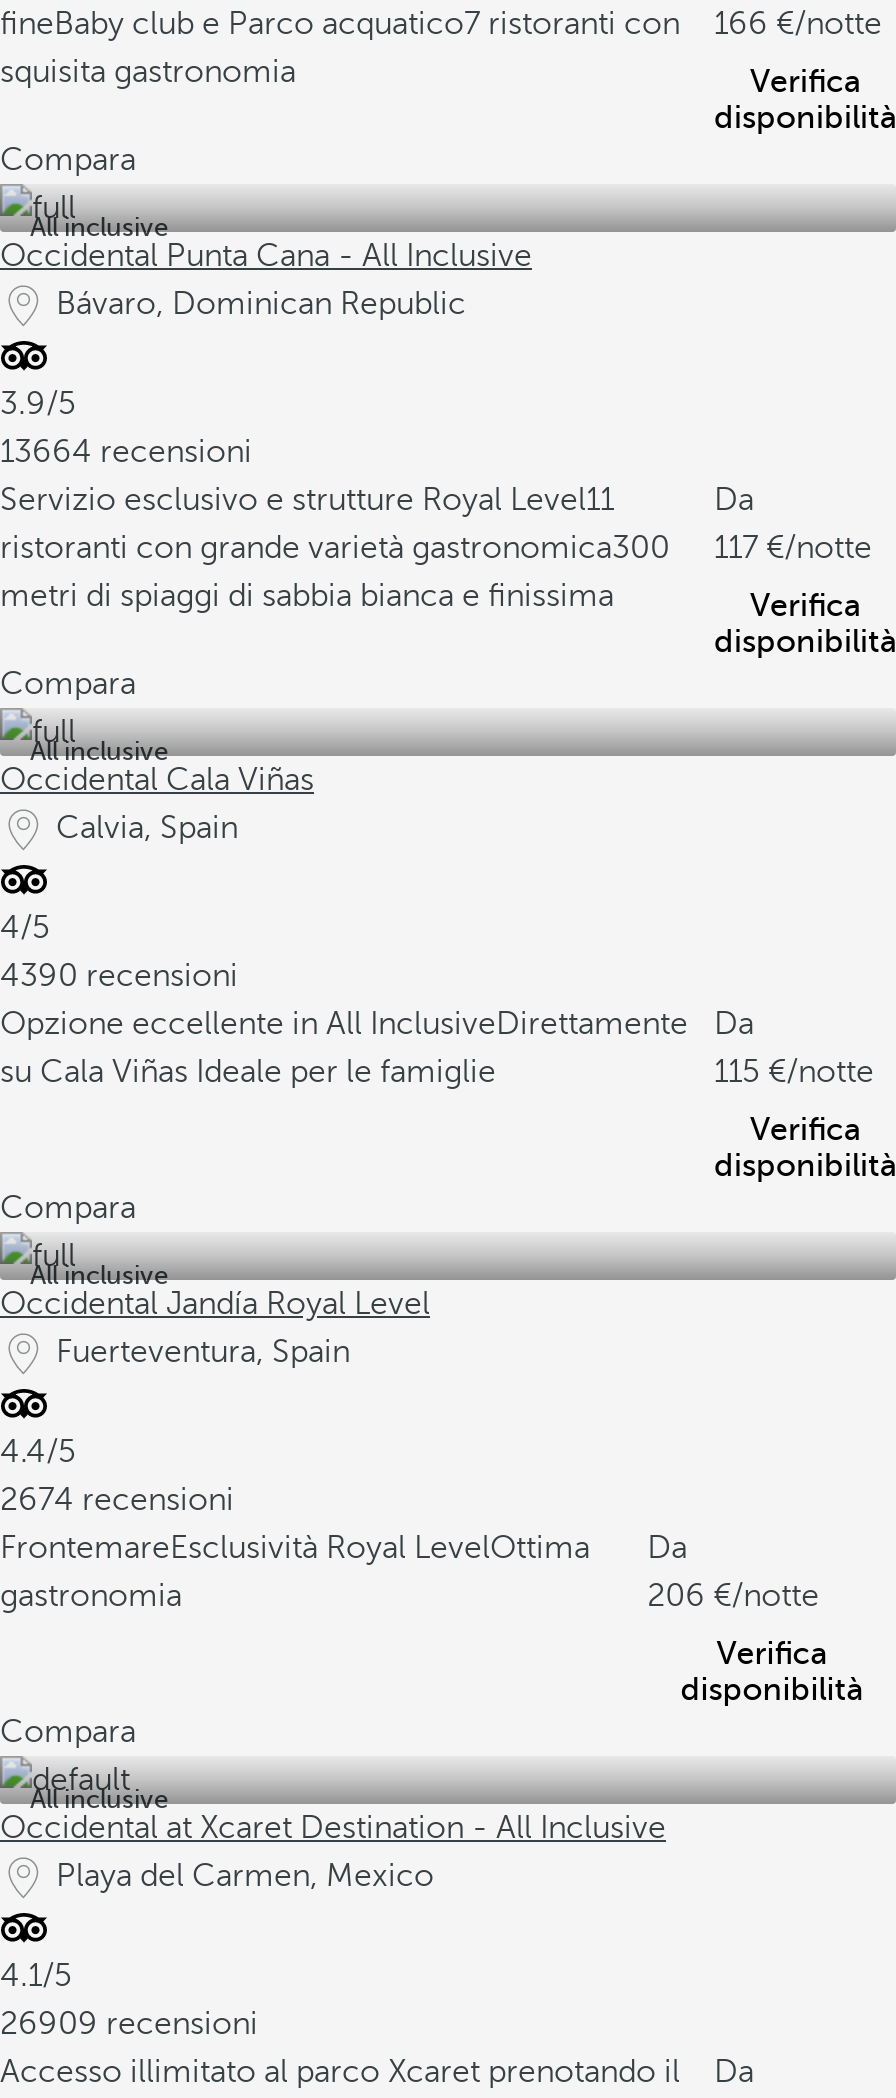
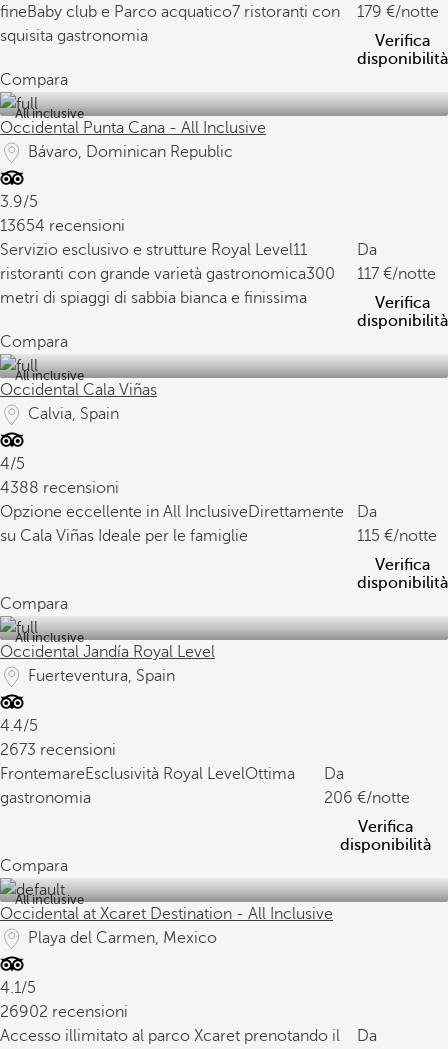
- fineBaby club e Parco acquatico7 ristoranti con 166 /notte
+ fineBaby club e Parco acquatico7 ristoranti con 179 /notte

- 13664 recensioni
+ 13654 recensioni

- 4390 recensioni
+ 4388 recensioni

- 2674 recensioni
+ 2673 recensioni

- 26909 recensioni
+ 26902 recensioni
